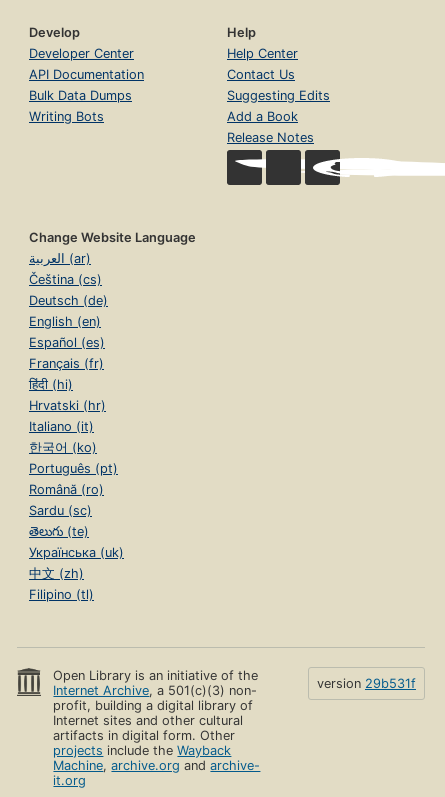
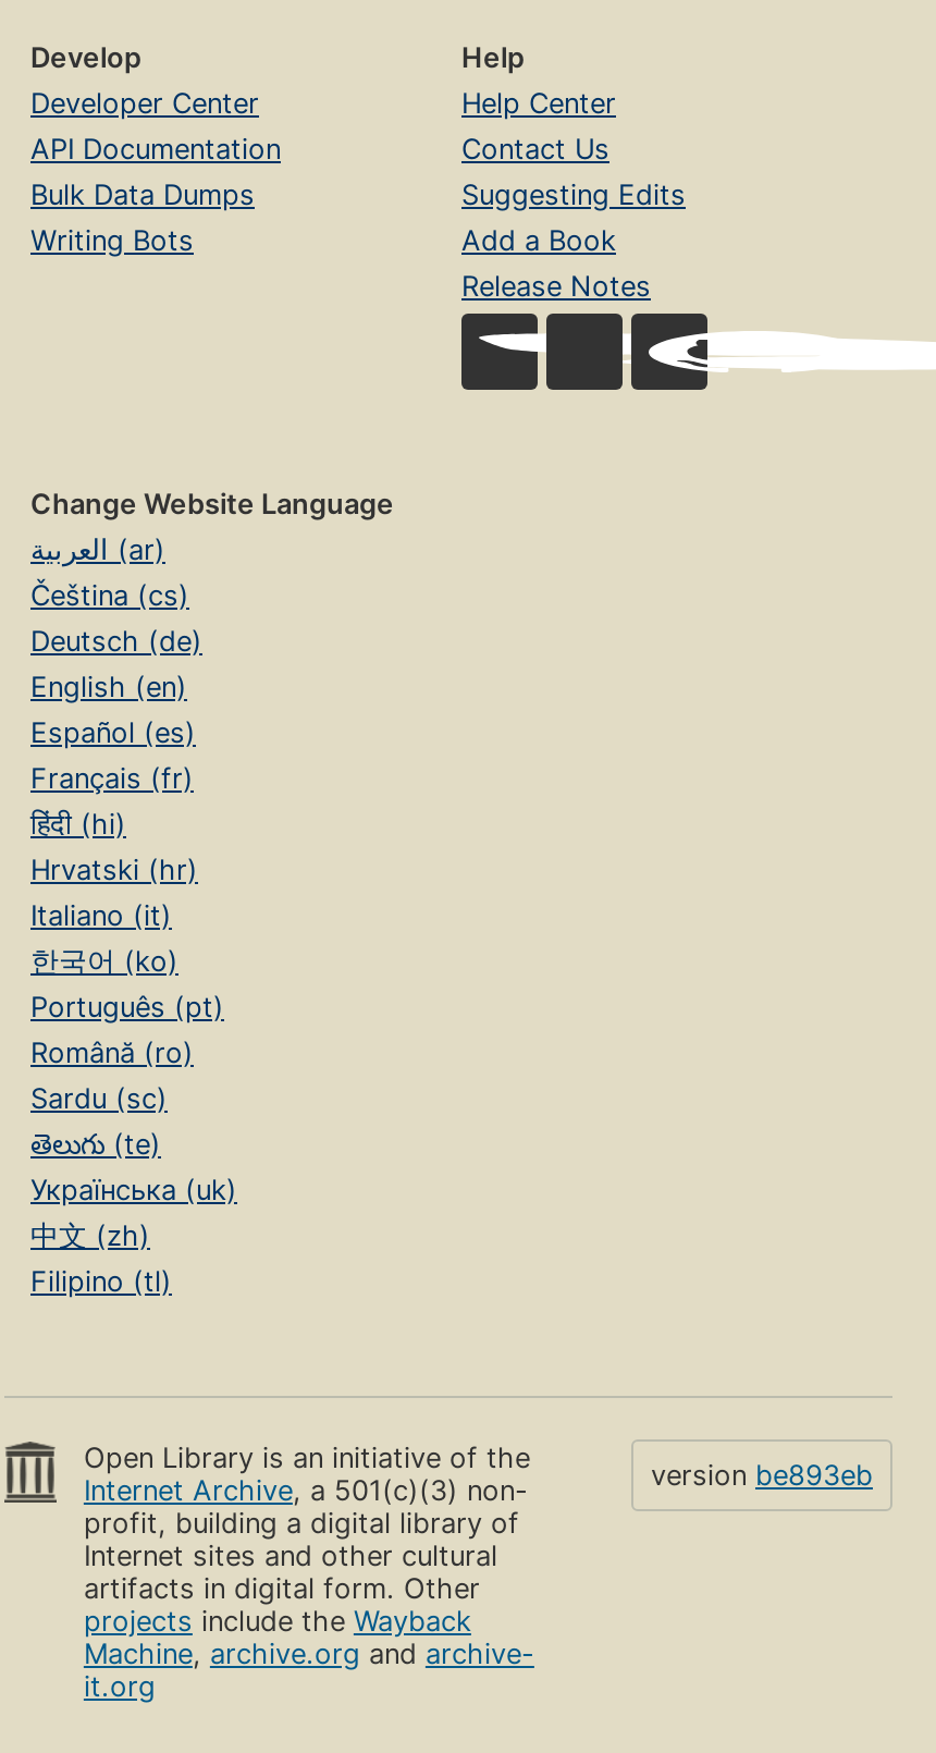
- version 29b531f
+ version be893eb
